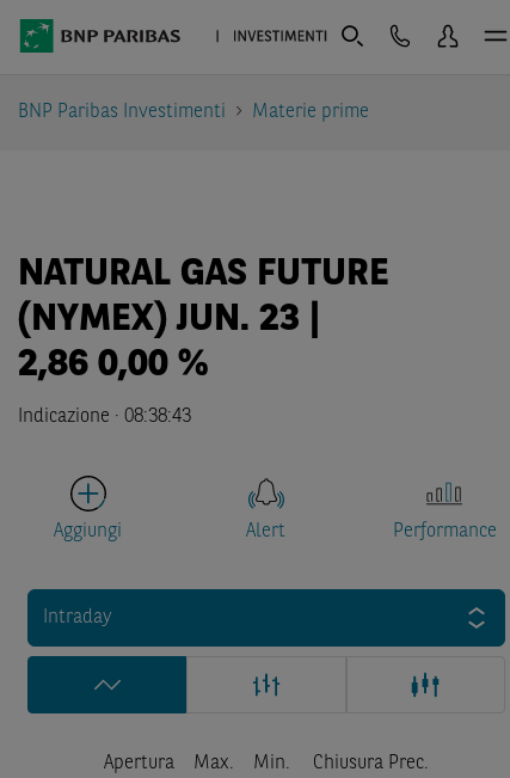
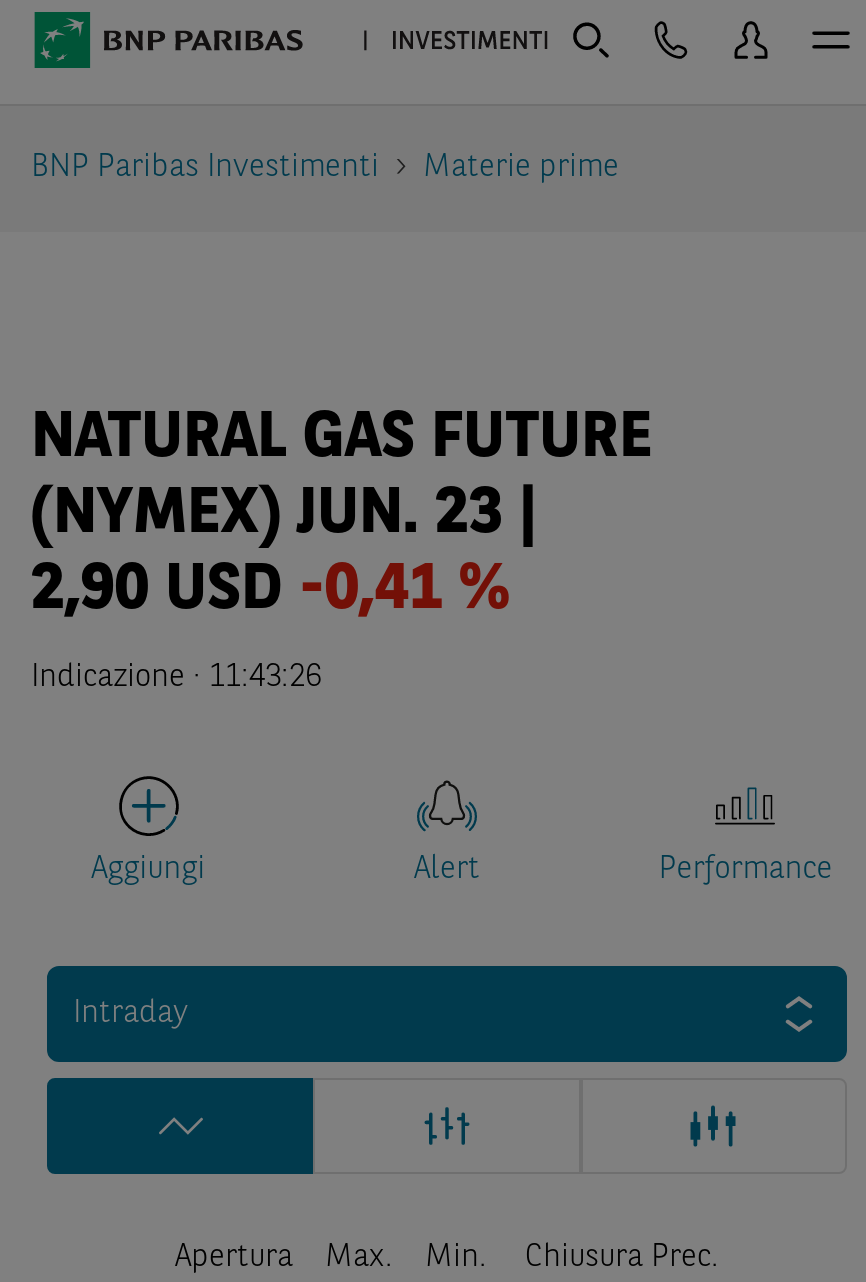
- 2,86 0,00 %
+ 2,90 USD -0,41 %

- Indicazione · 08:38:43
+ Indicazione · 11:43:26
